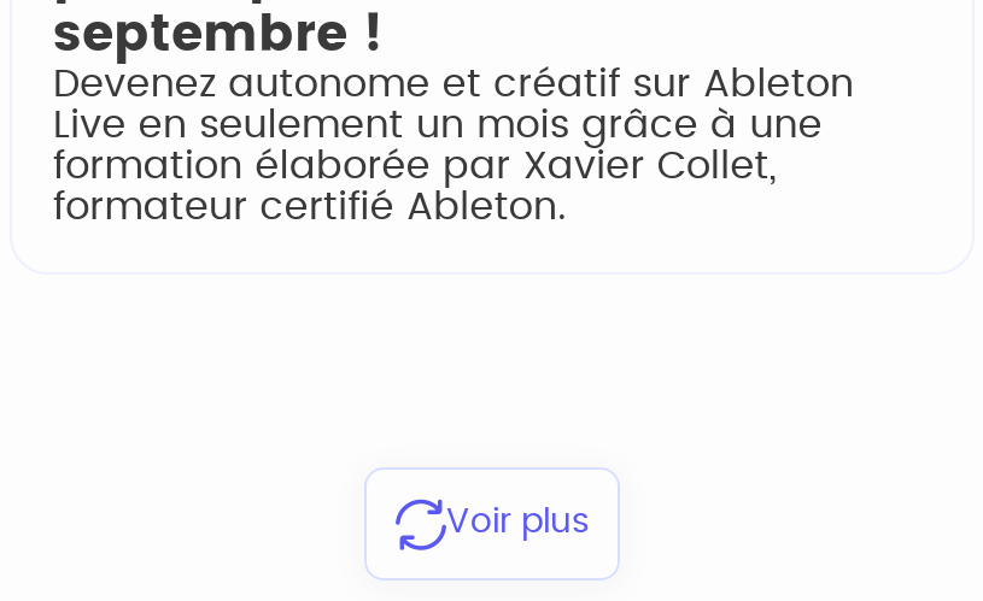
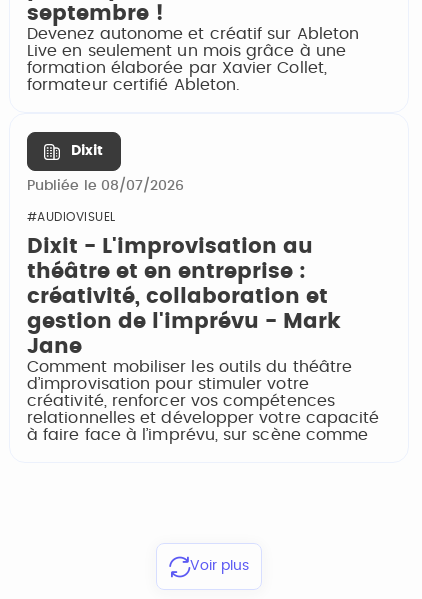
+ Dixit
+ Publiée le 08/07/2026
+ #AUDIOVISUEL
+ Dixit - L'improvisation au
+ théâtre et en entreprise :
+ créativité, collaboration et
+ gestion de l'imprévu - Mark
+ Jane
+ Comment mobiliser les outils du théâtre
+ d’improvisation pour stimuler votre
+ créativité, renforcer vos compétences
+ relationnelles et développer votre capacité
+ à faire face à l’imprévu, sur scène comme
